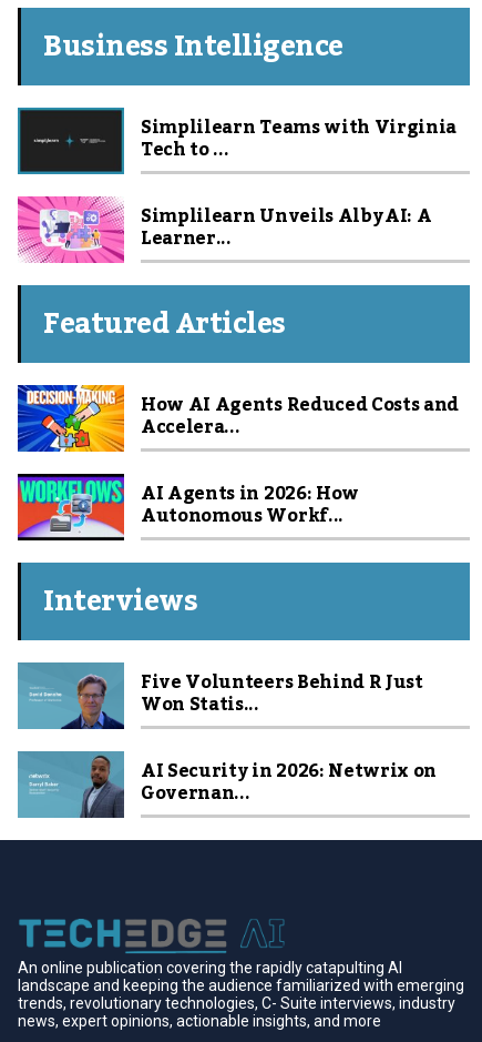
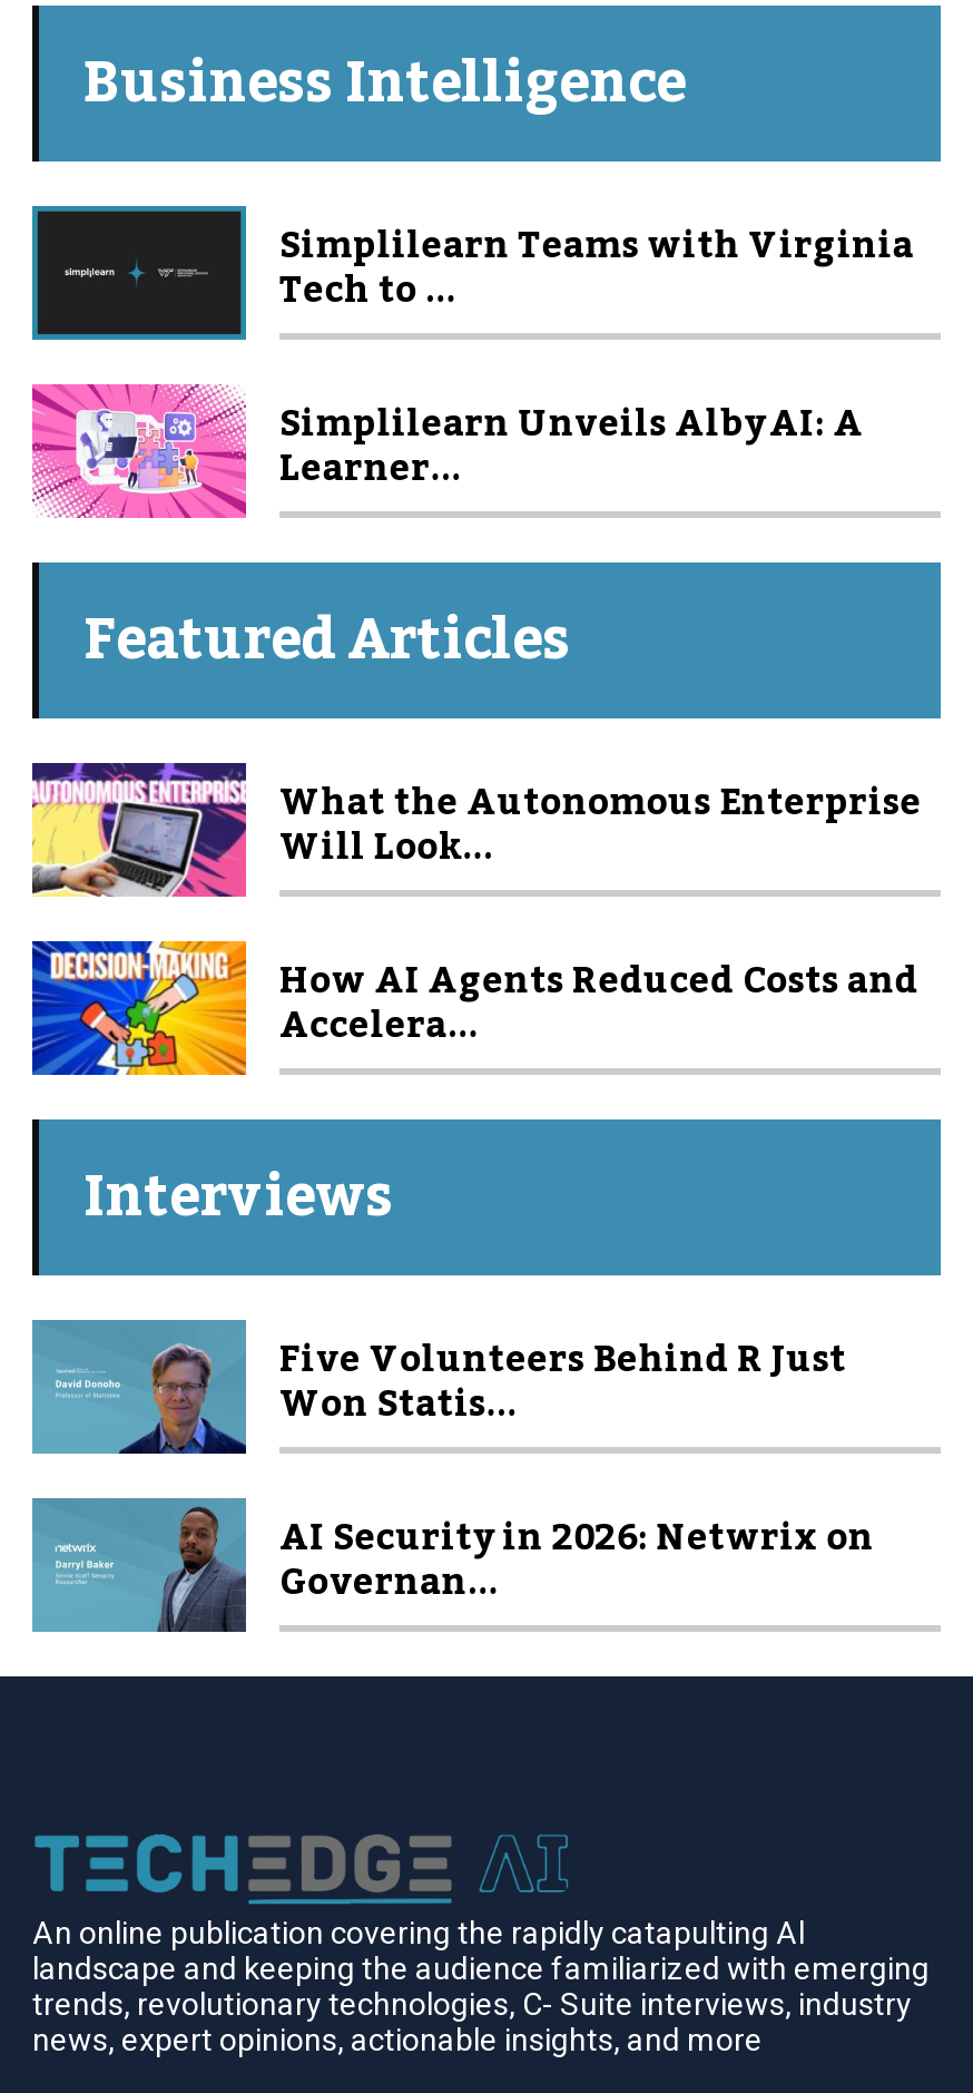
+ [image]
+ What the Autonomous Enterprise
+ Will Look...

moved down: [image] | How AI Agents Reduced Costs and | Accelera...

- [image]
- AI Agents in 2026: How
- Autonomous Workf...
